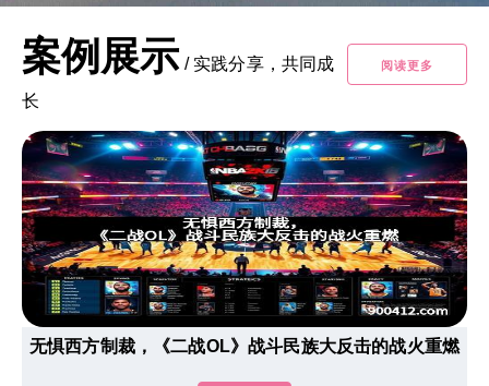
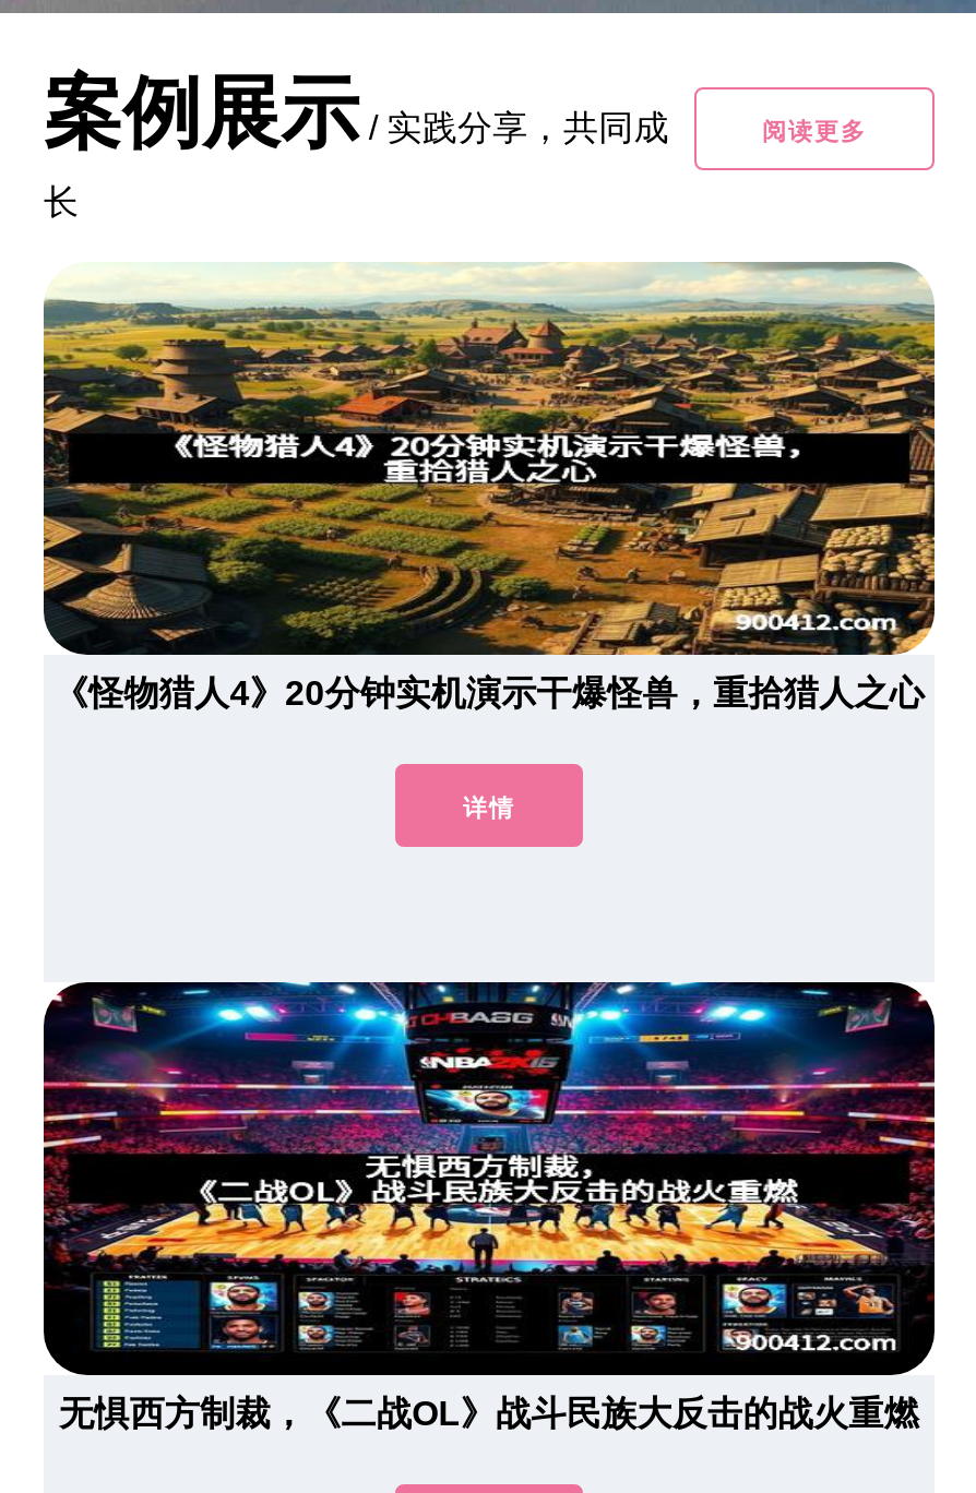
+ [image]
+ 《怪物猎人4》20分钟实机演示干爆怪兽，重拾猎人之心
+ 详情
